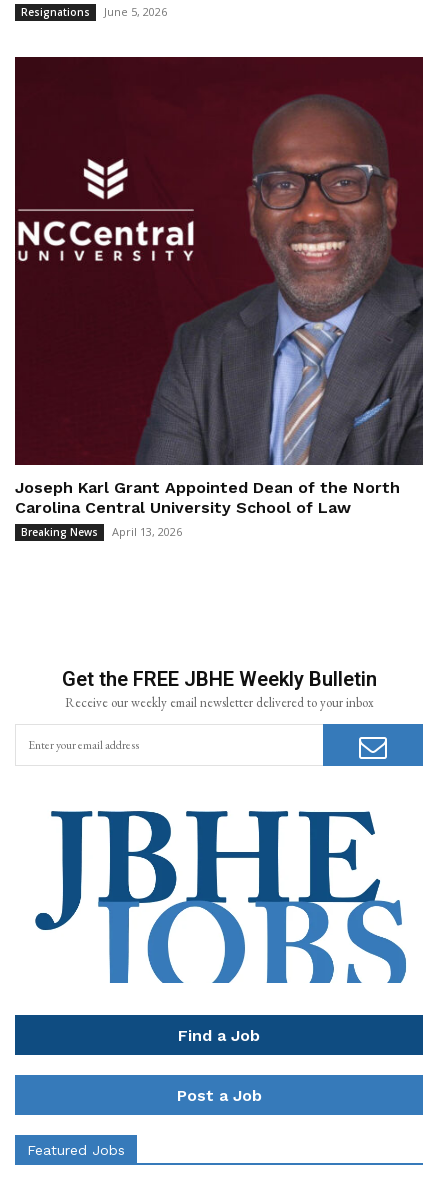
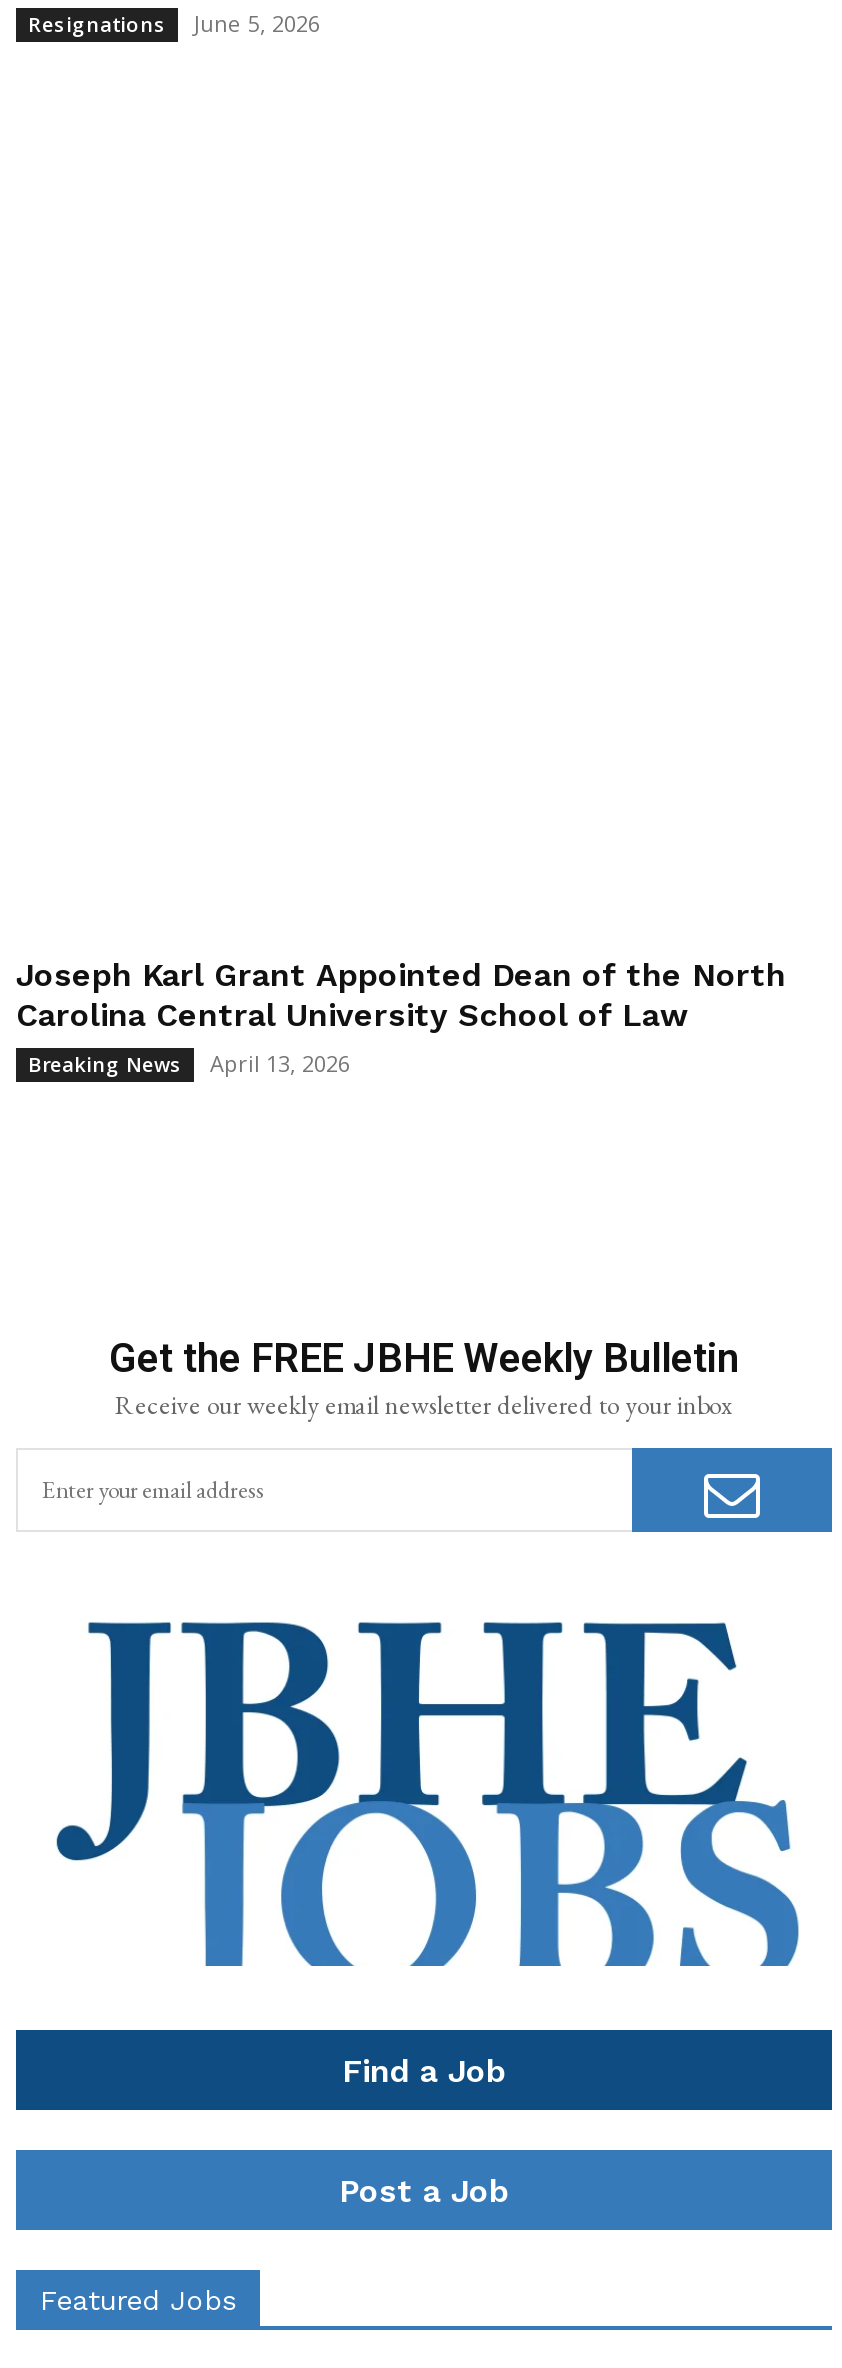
- [image]
